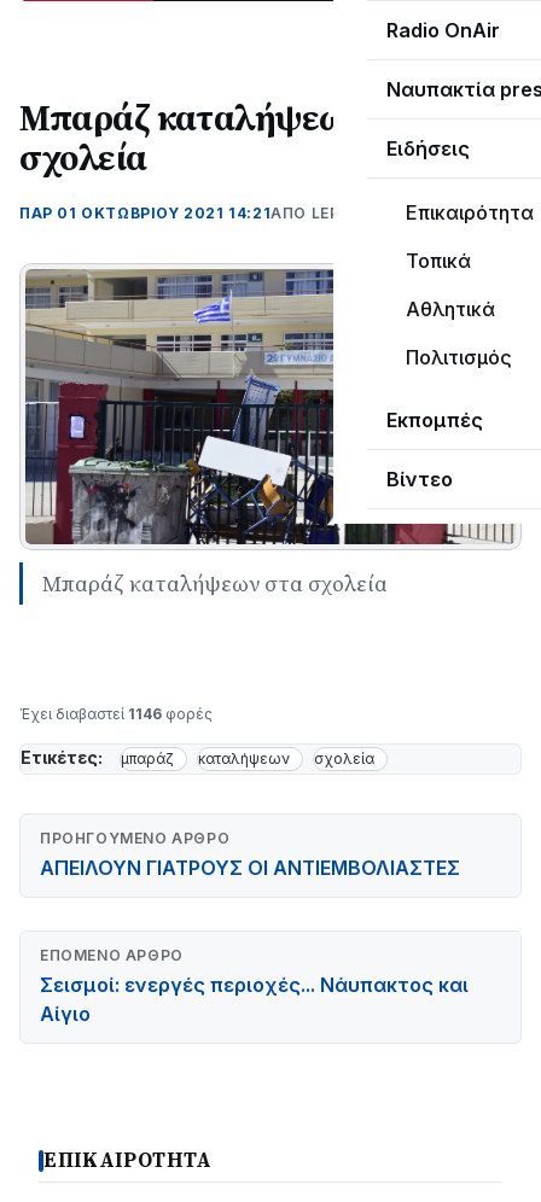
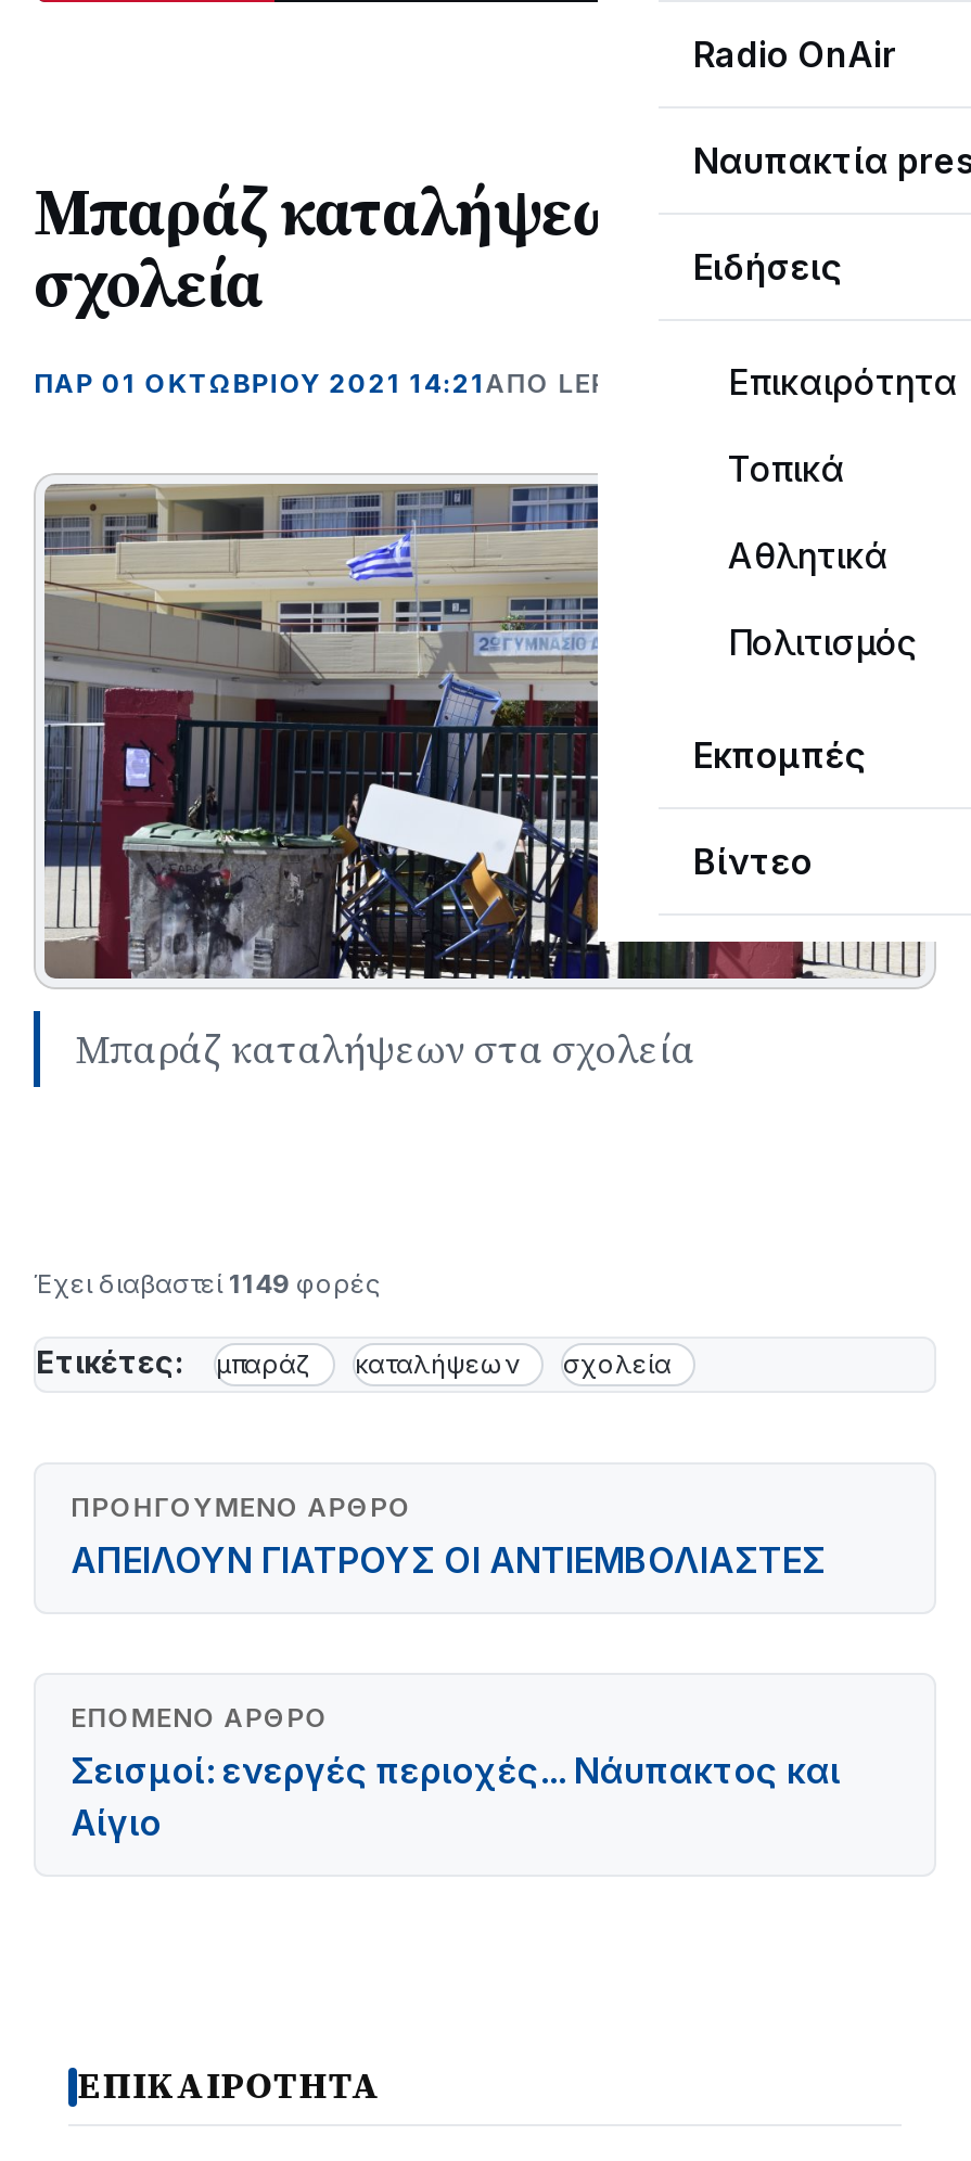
- Έχει διαβαστεί 1146 φορές
+ Έχει διαβαστεί 1149 φορές
